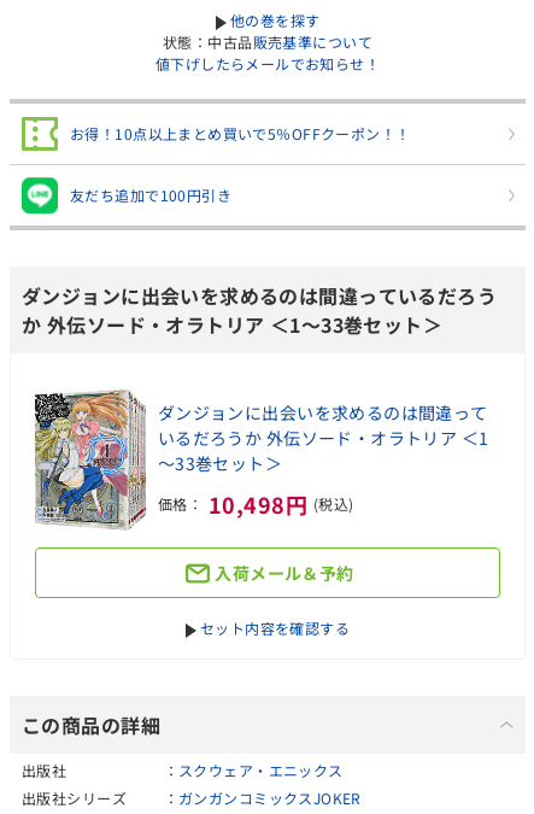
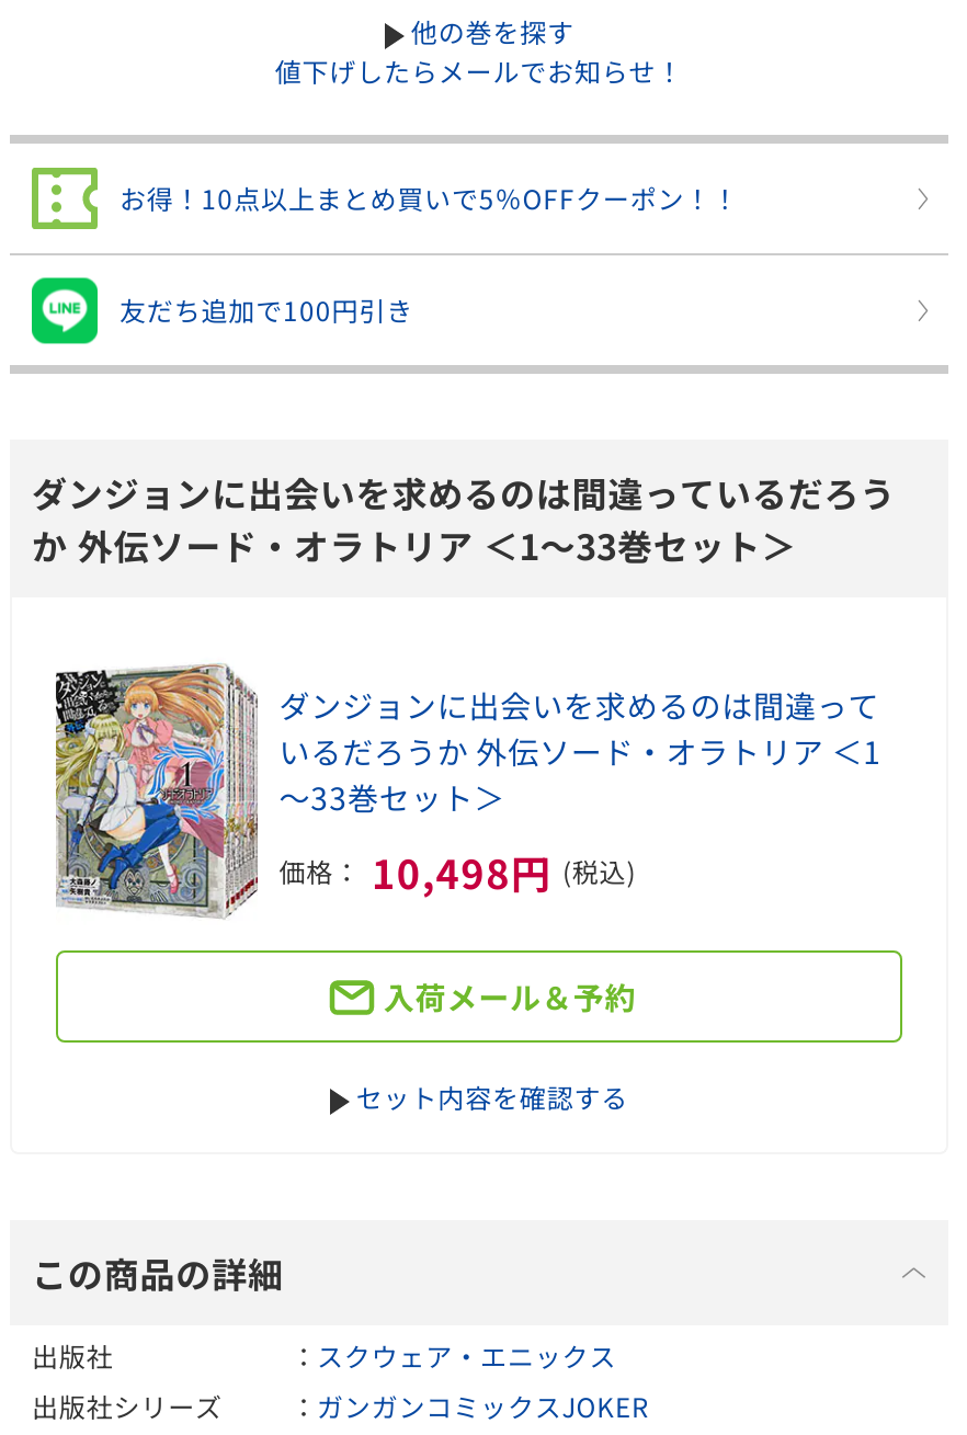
- 状態：中古品販売基準について
